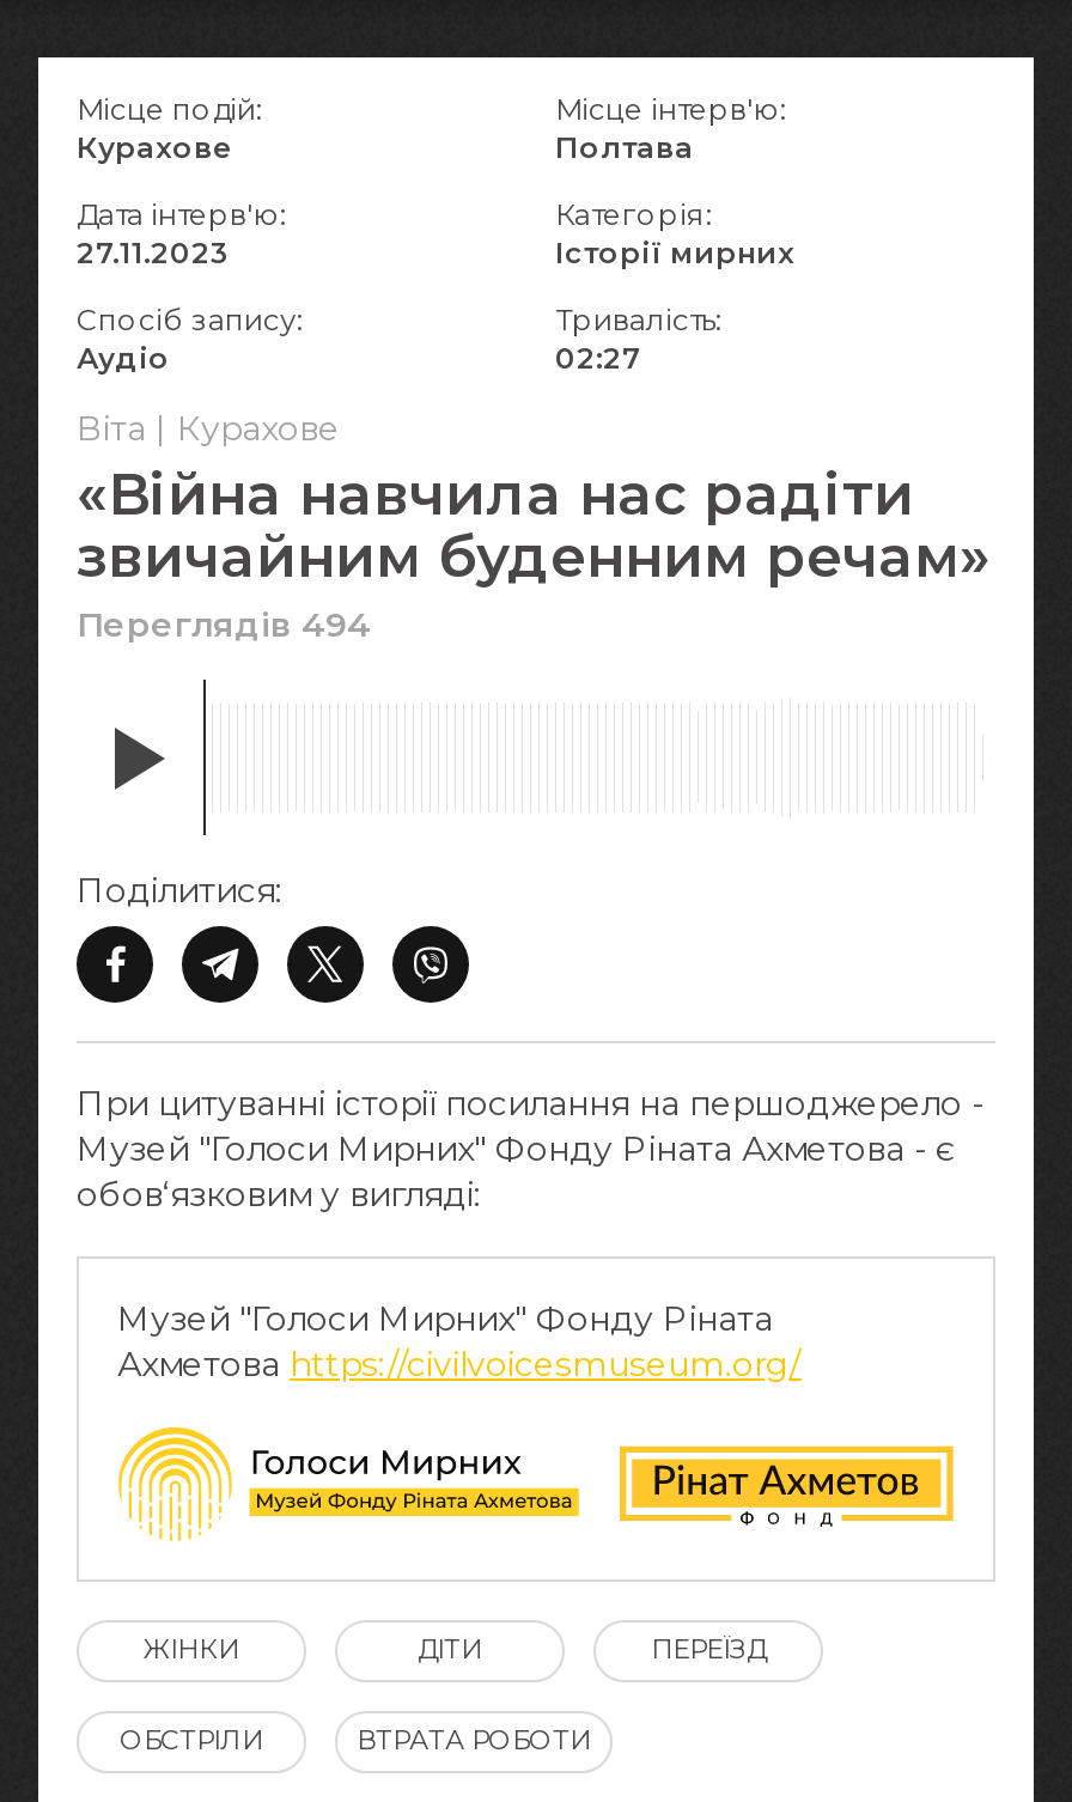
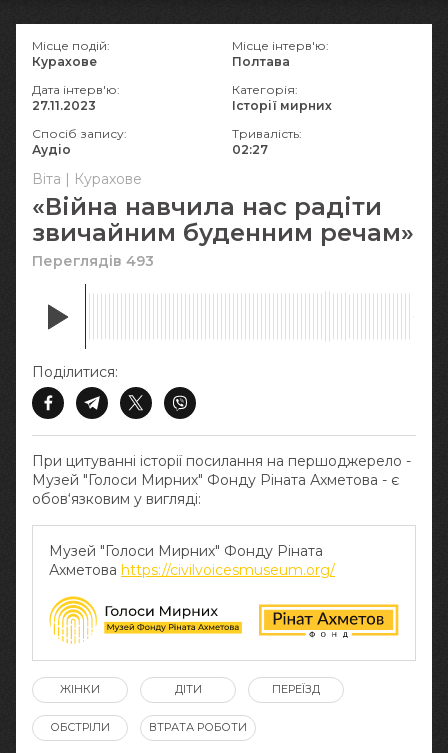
- Переглядів 494
+ Переглядів 493
